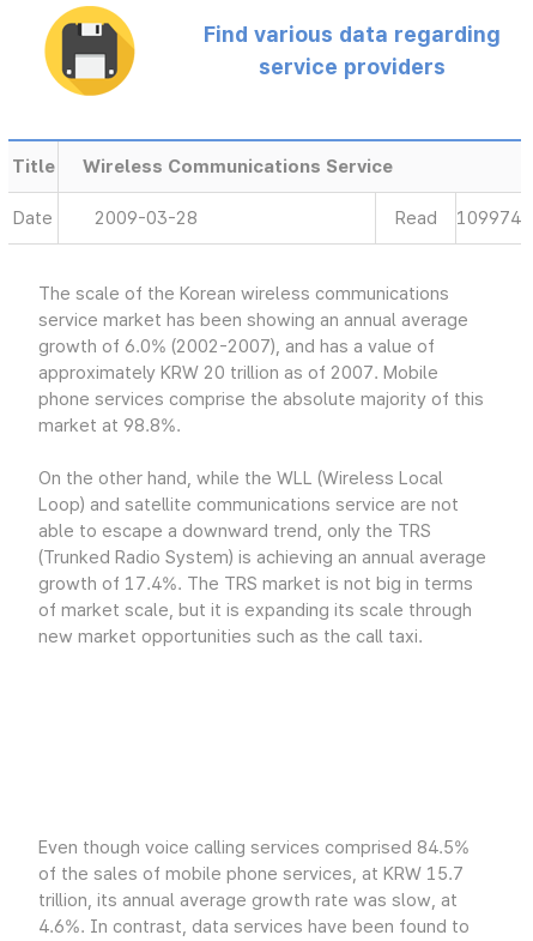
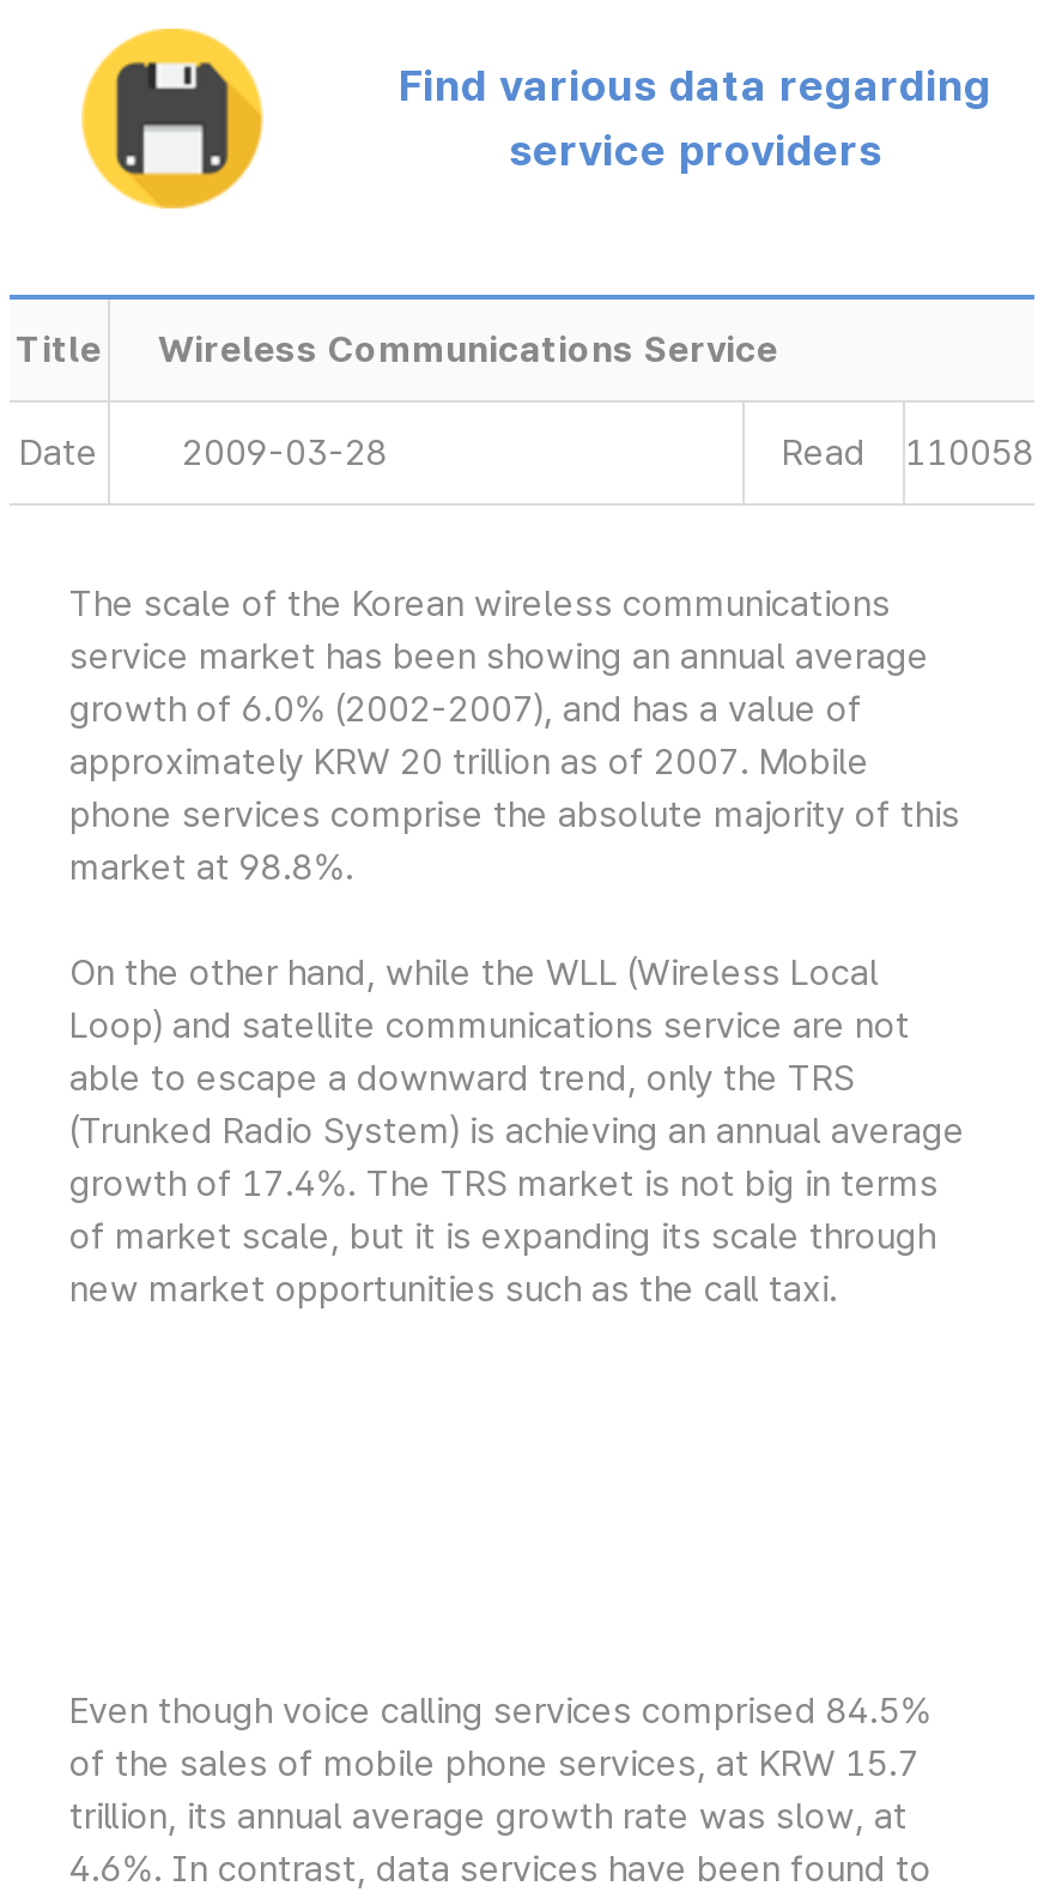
- Read 109974
+ Read 110058
